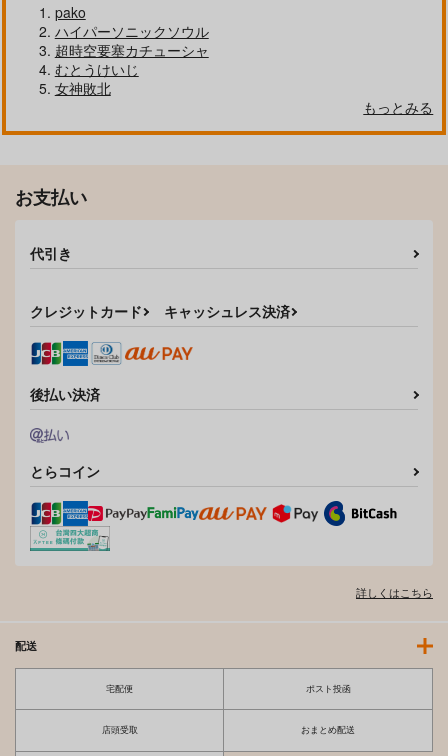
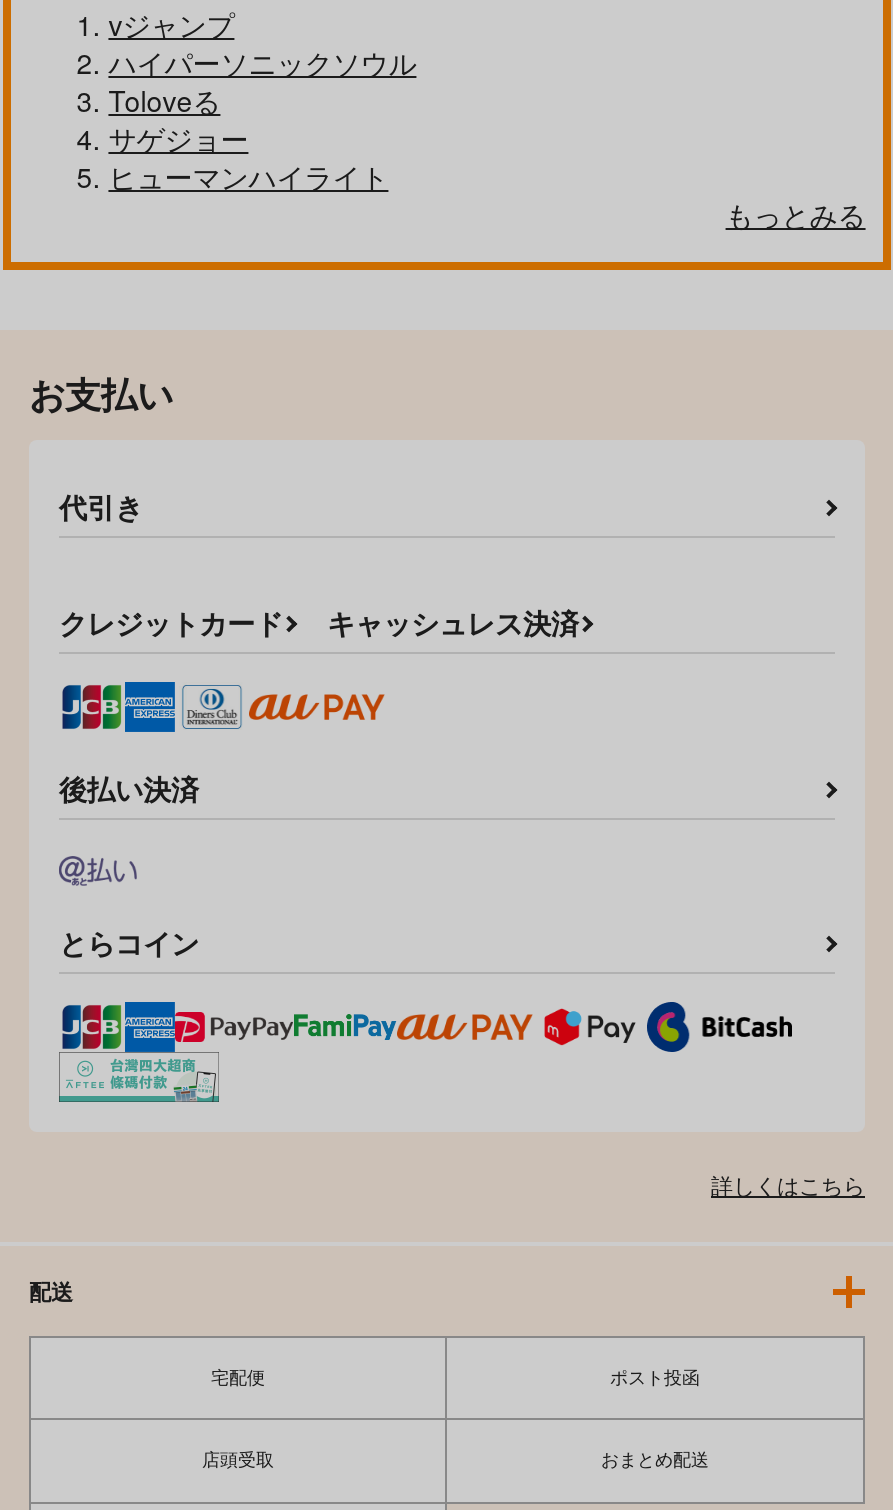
- pako
+ vジャンプ

- 超時空要塞カチューシャ
- むとうけいじ
- 女神敗北
+ Toloveる
+ サゲジョー
+ ヒューマンハイライト
